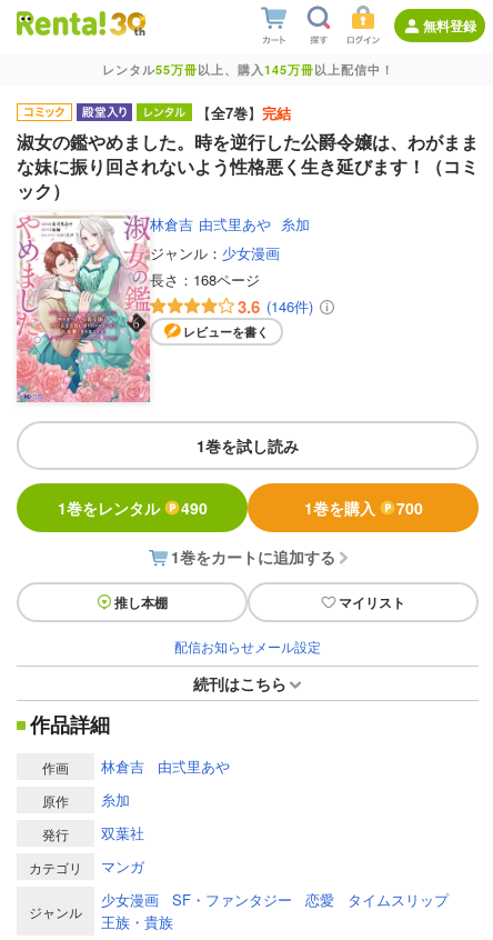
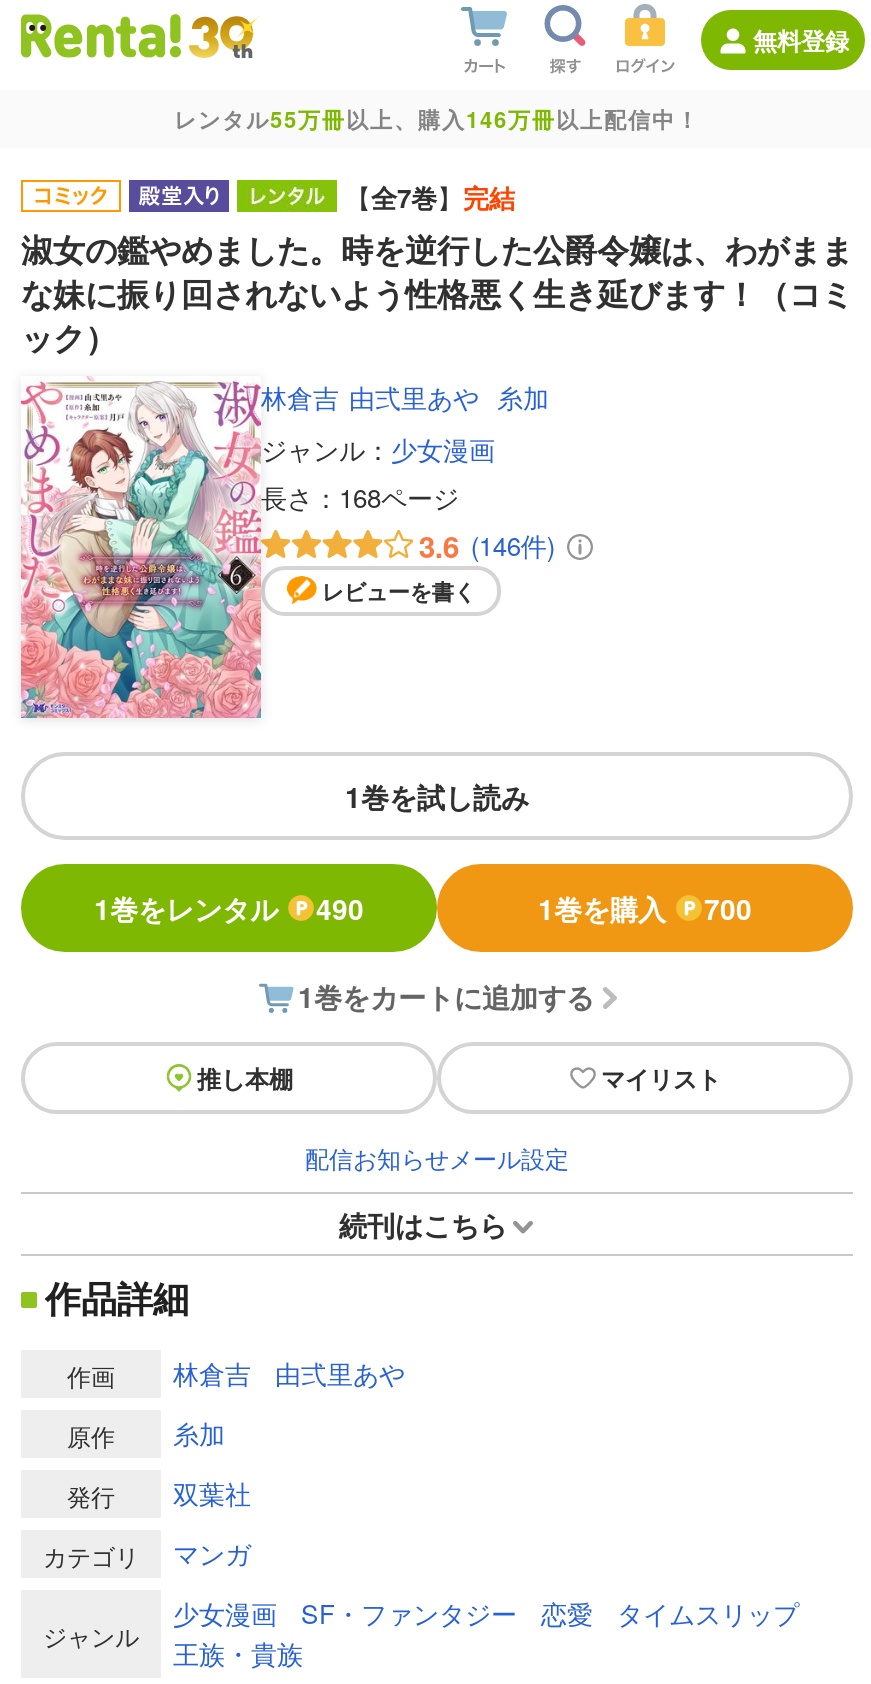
- レンタル55万冊以上、購入145万冊以上配信中！
+ レンタル55万冊以上、購入146万冊以上配信中！
